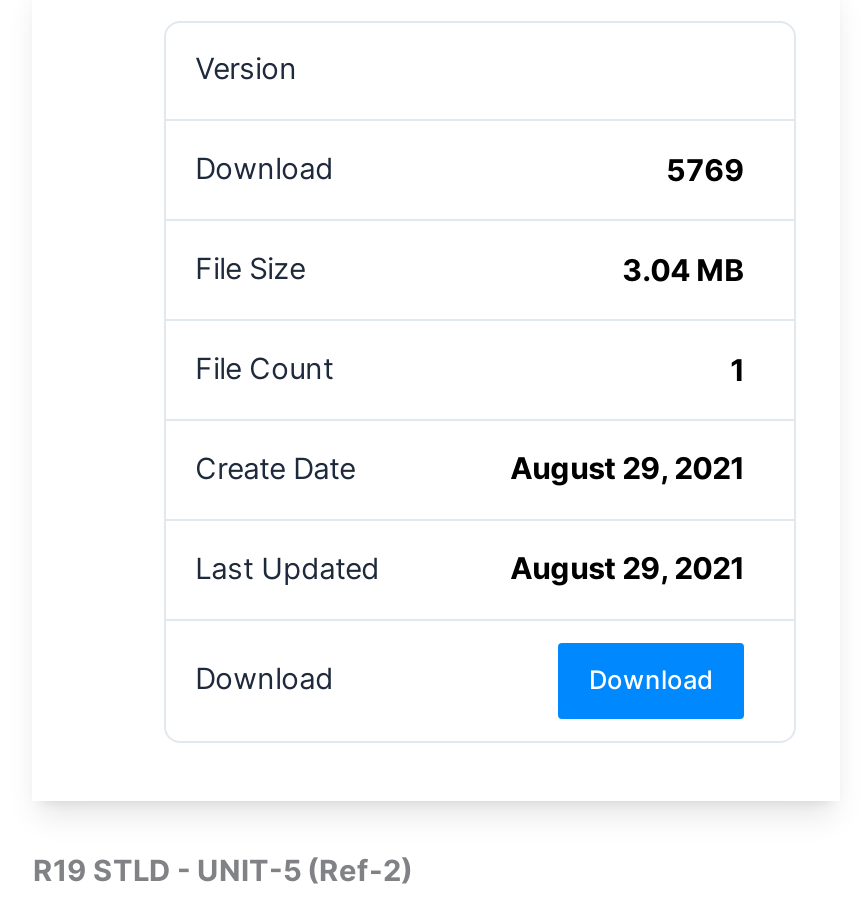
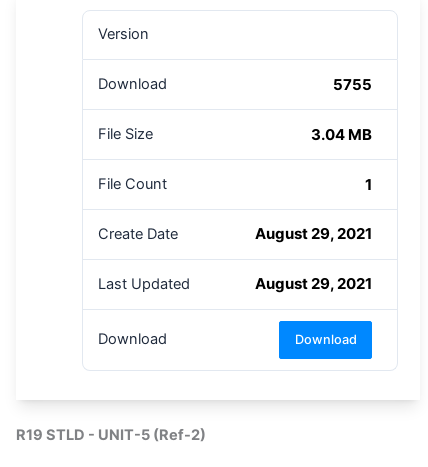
- 5769
+ 5755
